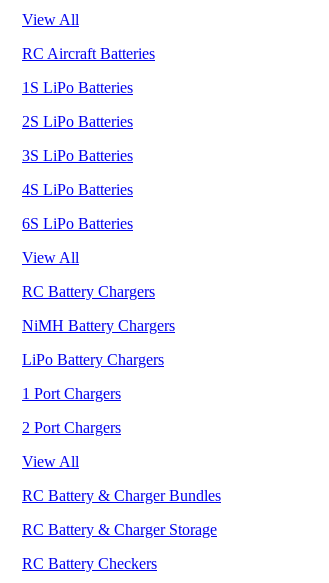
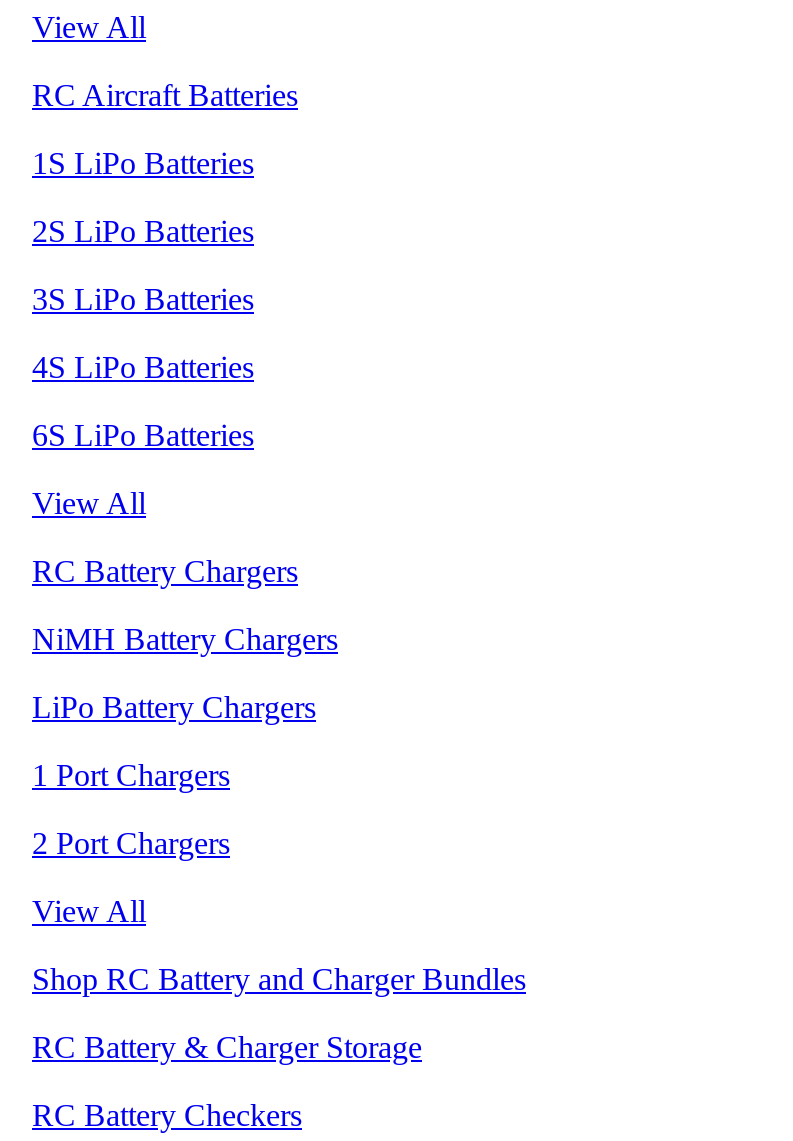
- RC Battery & Charger Bundles
+ Shop RC Battery and Charger Bundles
